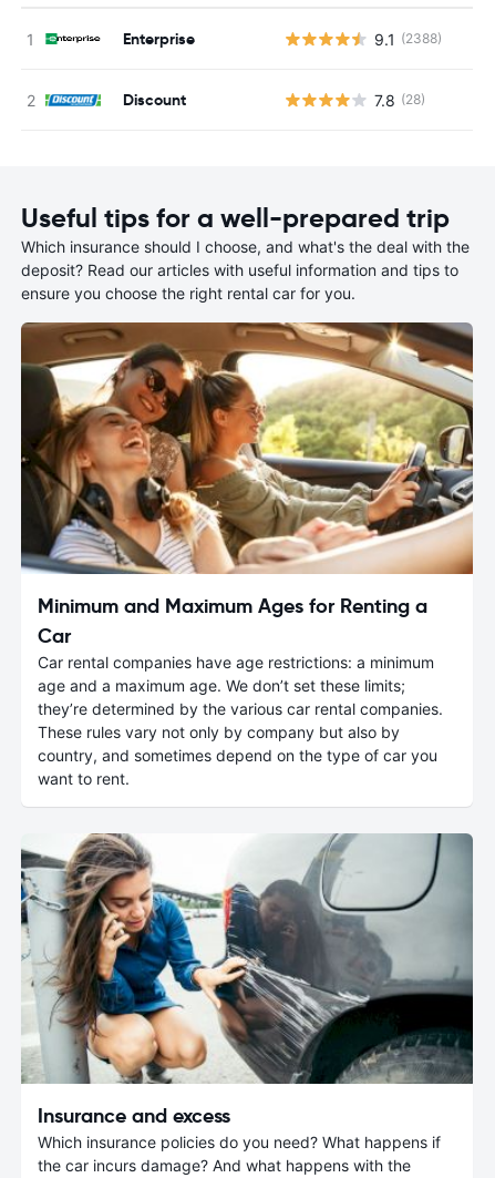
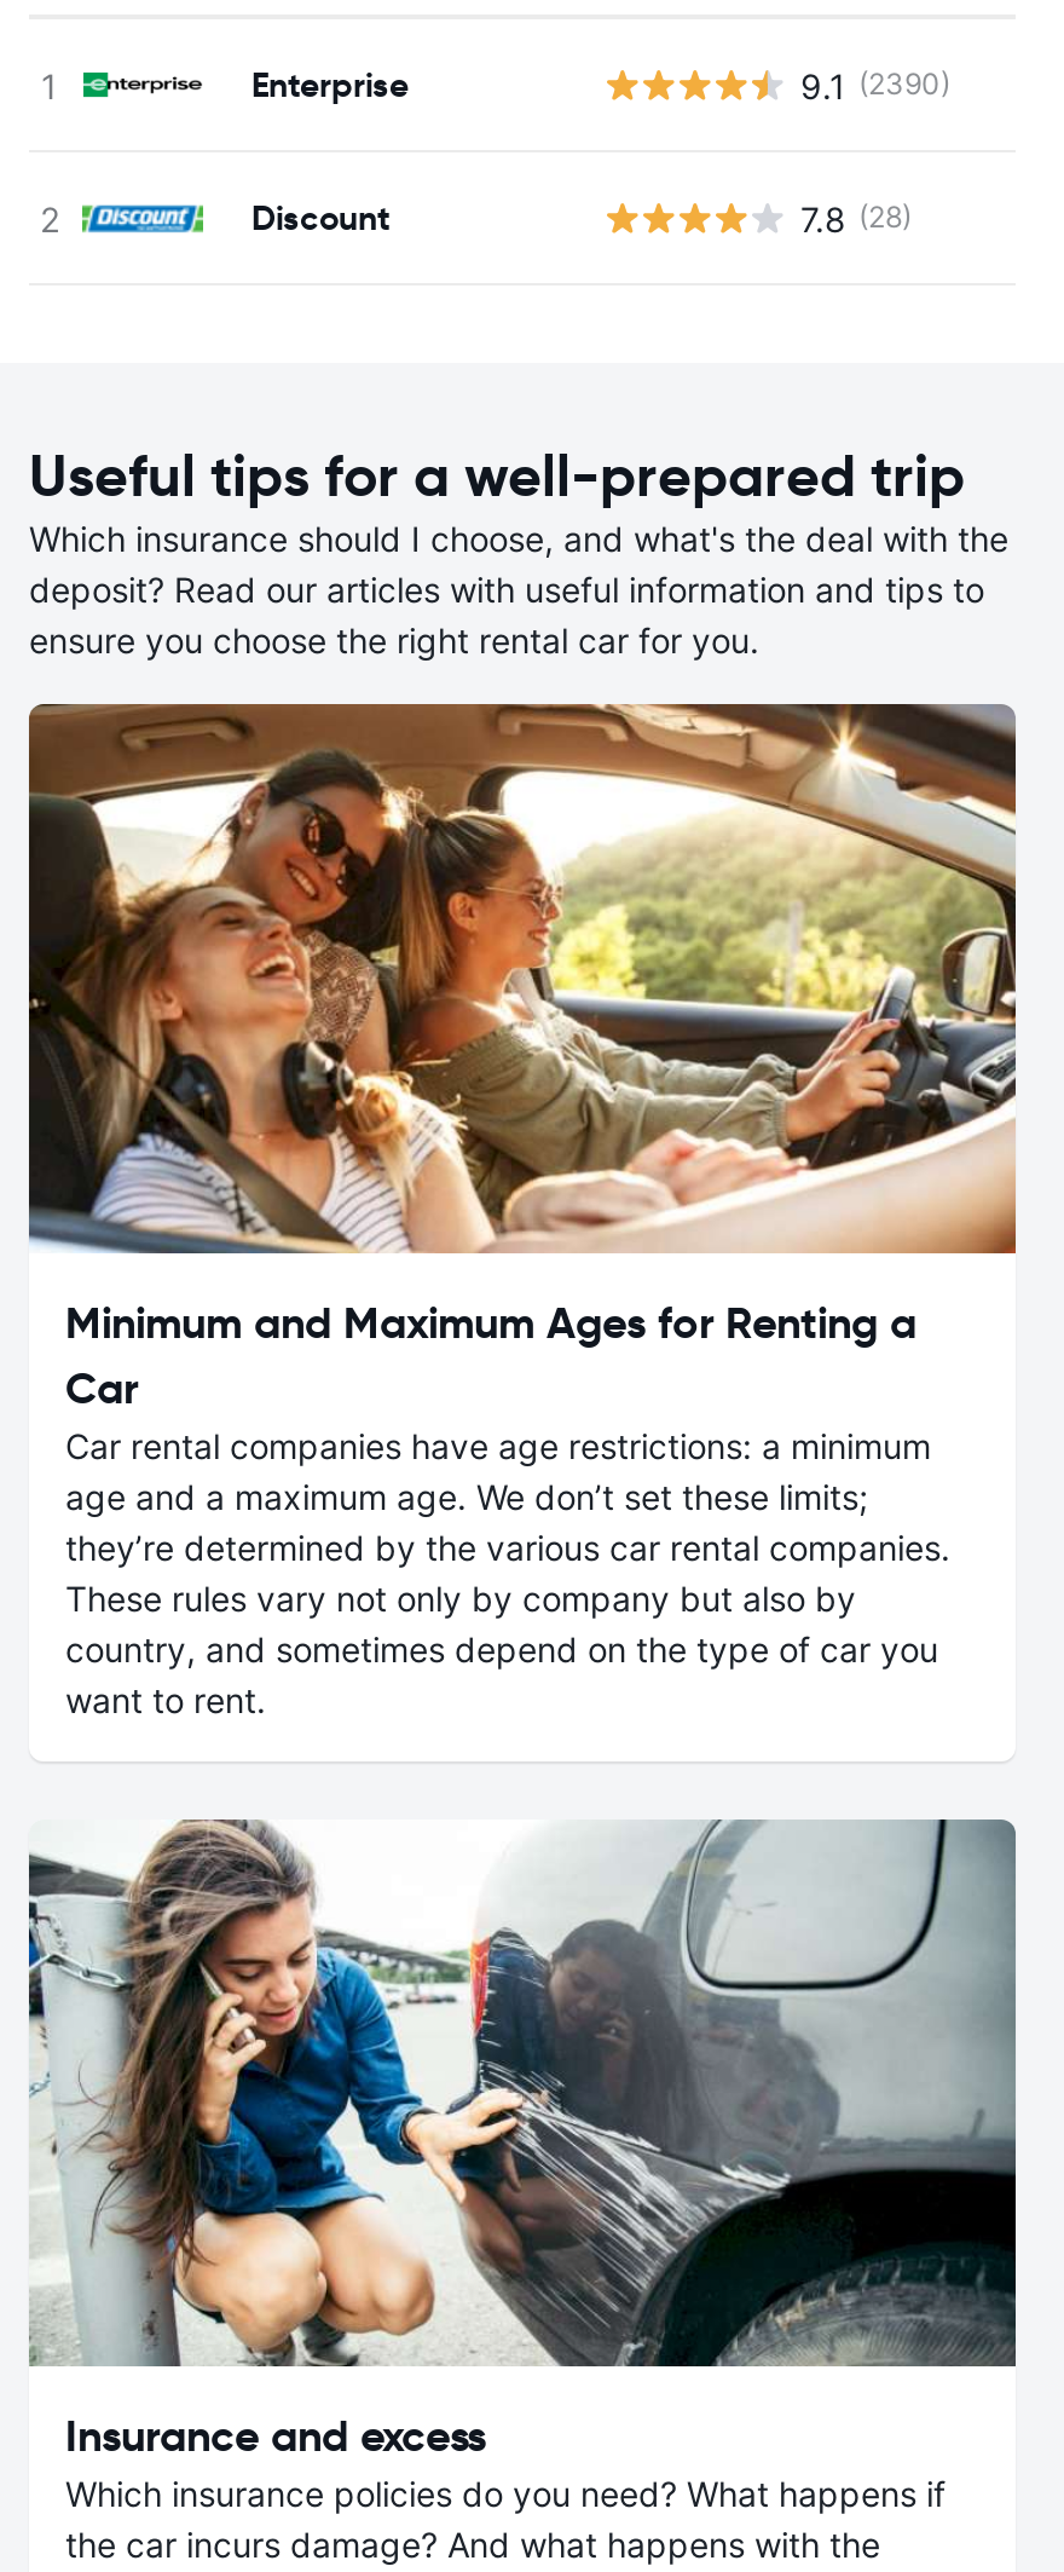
- 9.1 (2388)
+ 9.1 (2390)
